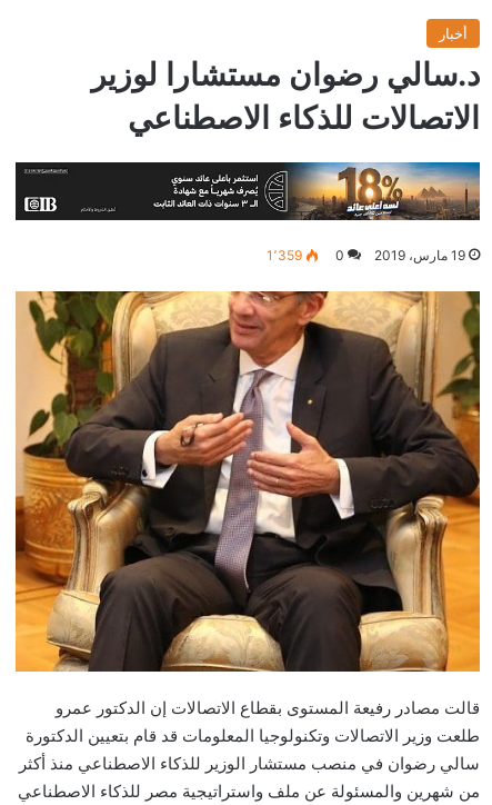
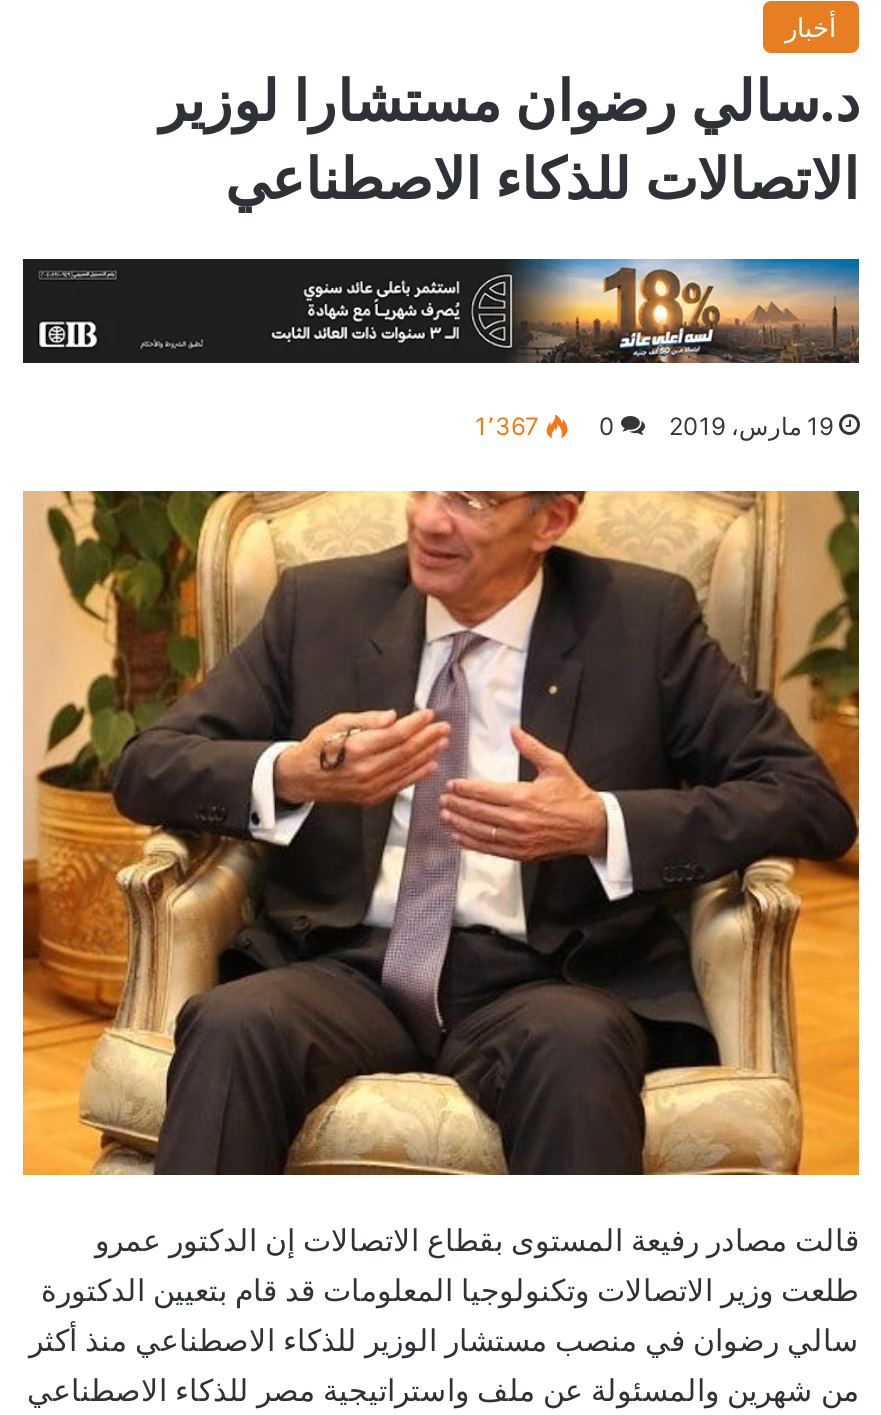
- 1٬359 0
+ 1٬367 0
